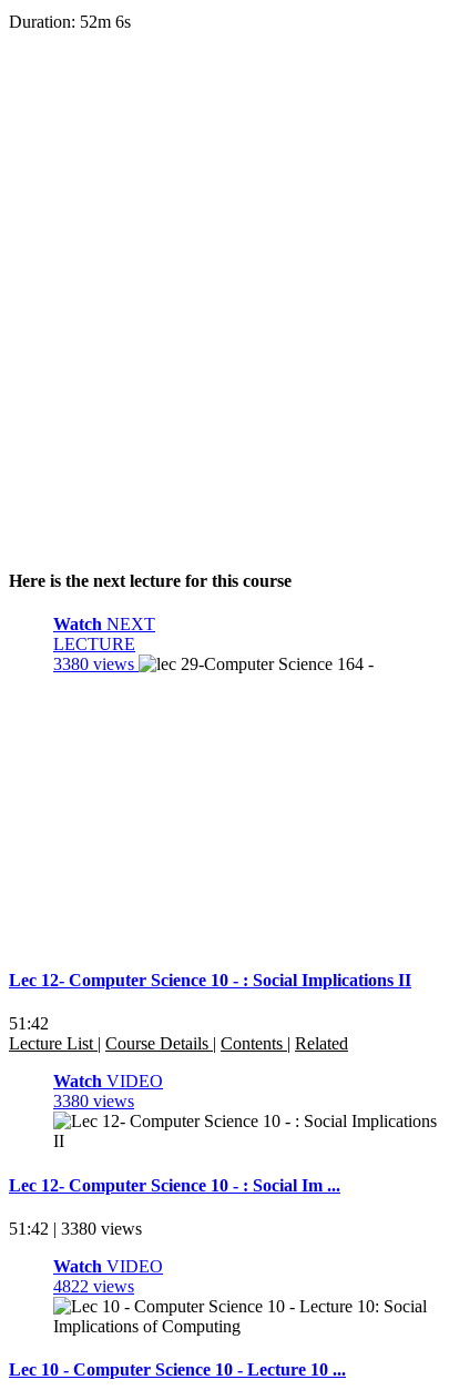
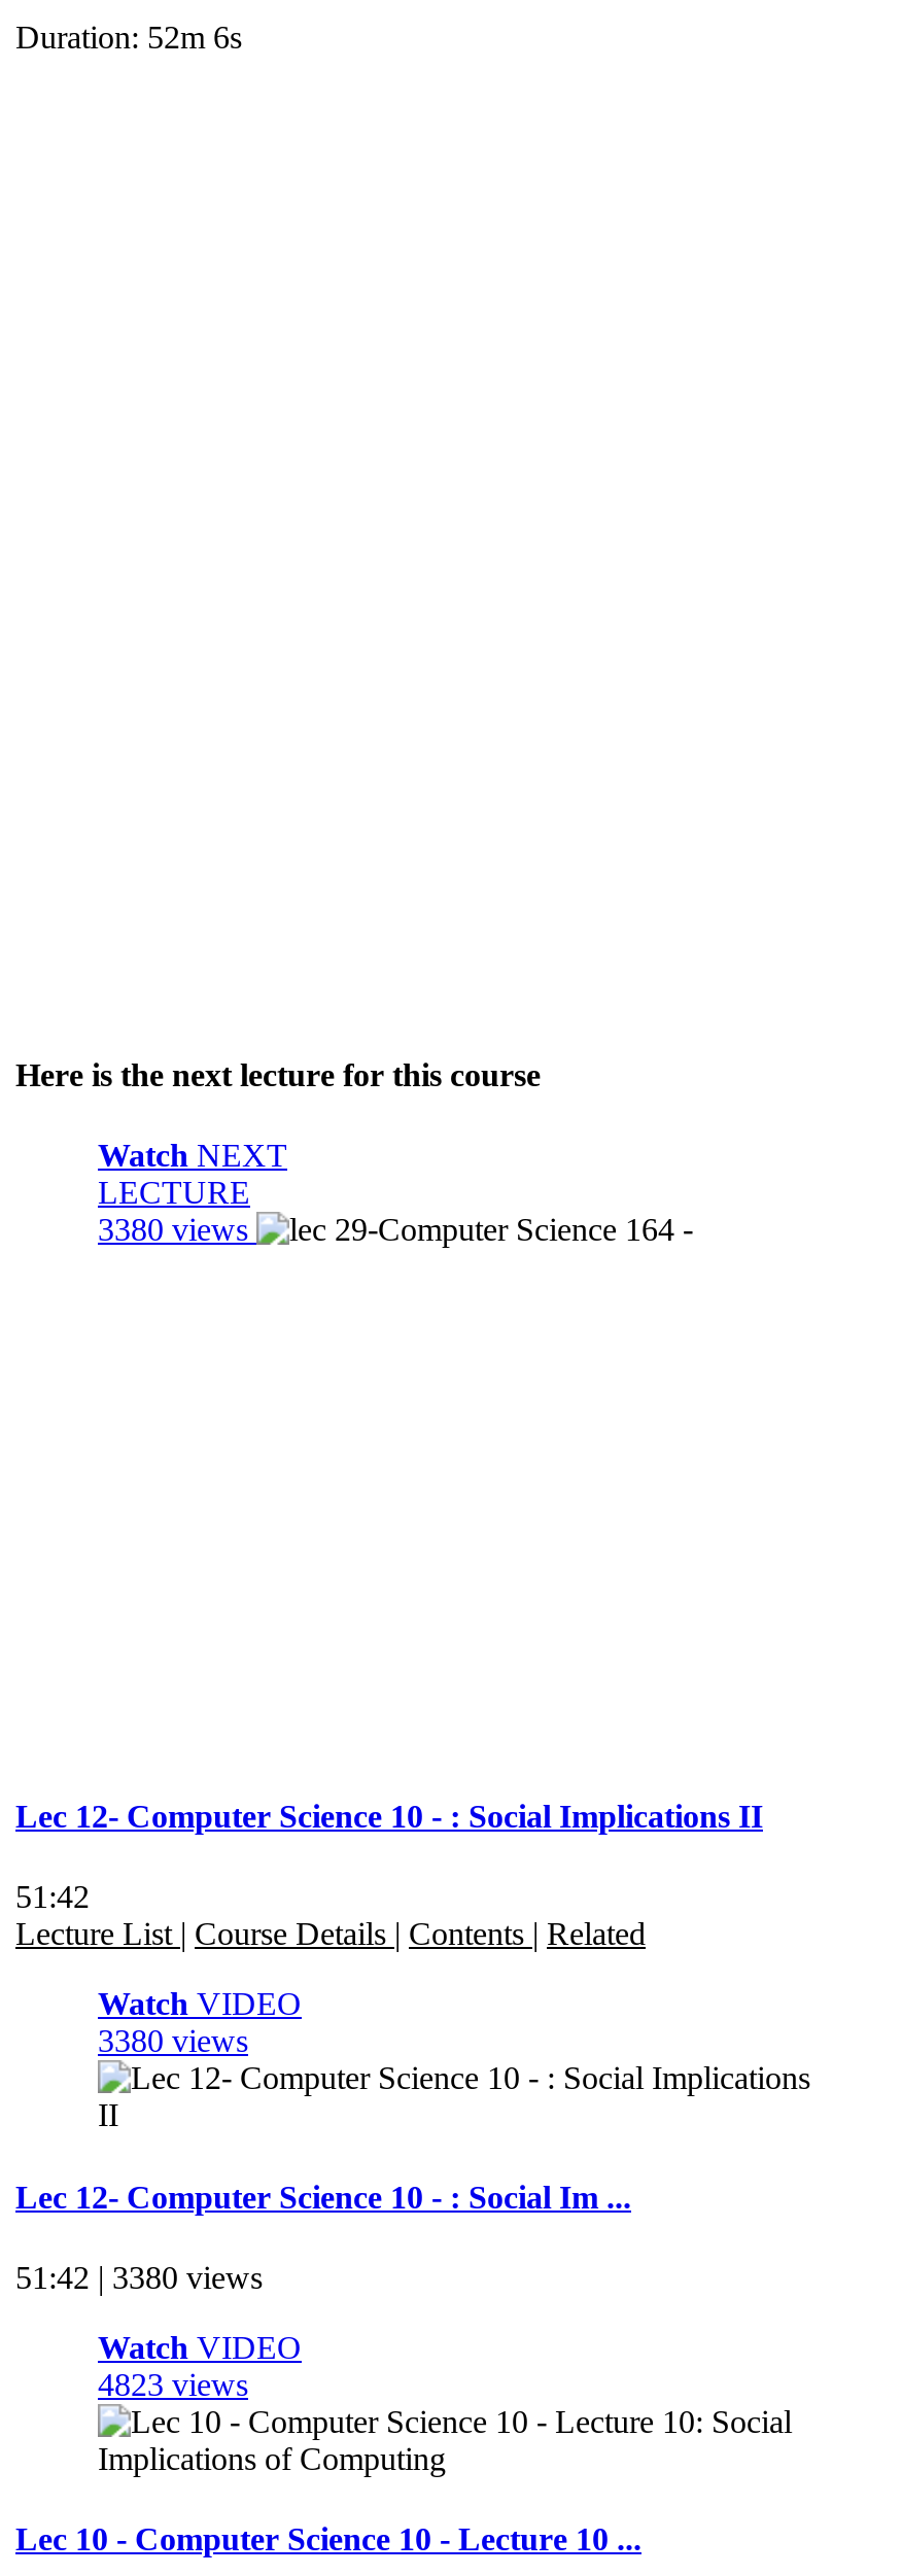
- 4822 views
+ 4823 views
